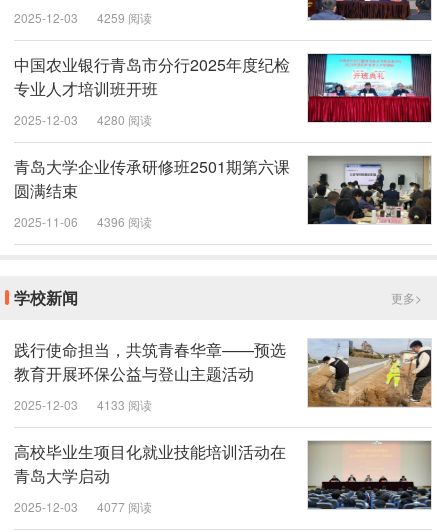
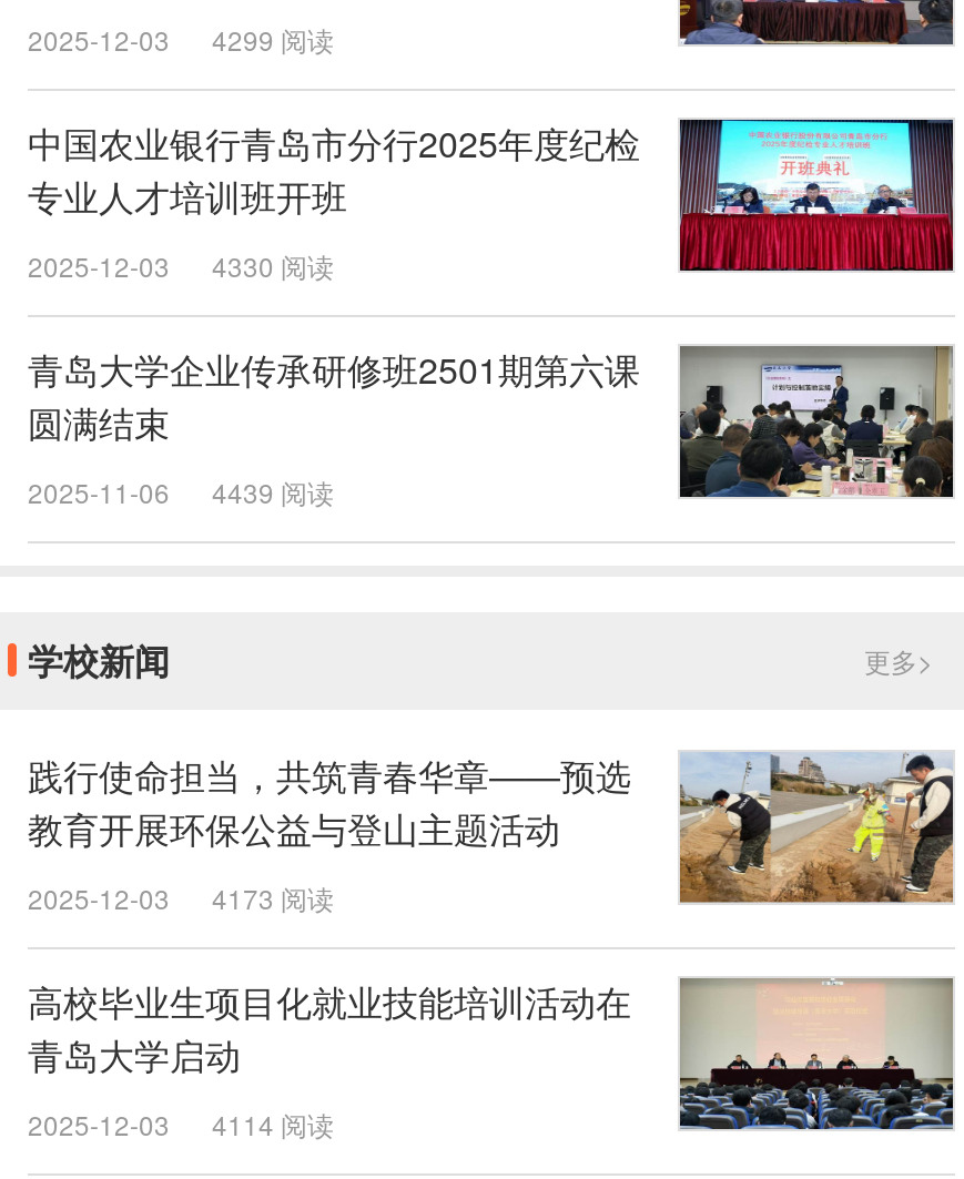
- 2025-12-03 4259 阅读
+ 2025-12-03 4299 阅读

- 2025-12-03 4280 阅读
+ 2025-12-03 4330 阅读

- 2025-11-06 4396 阅读
+ 2025-11-06 4439 阅读

- 2025-12-03 4133 阅读
+ 2025-12-03 4173 阅读

- 2025-12-03 4077 阅读
+ 2025-12-03 4114 阅读
